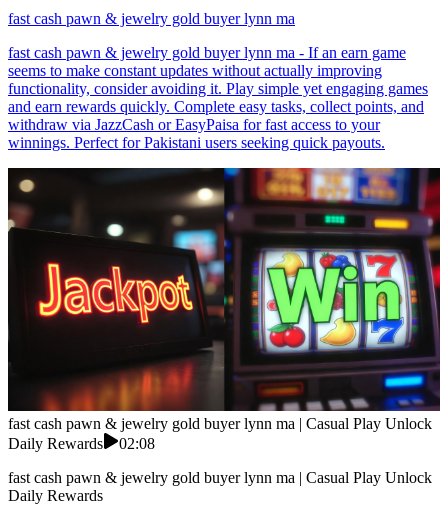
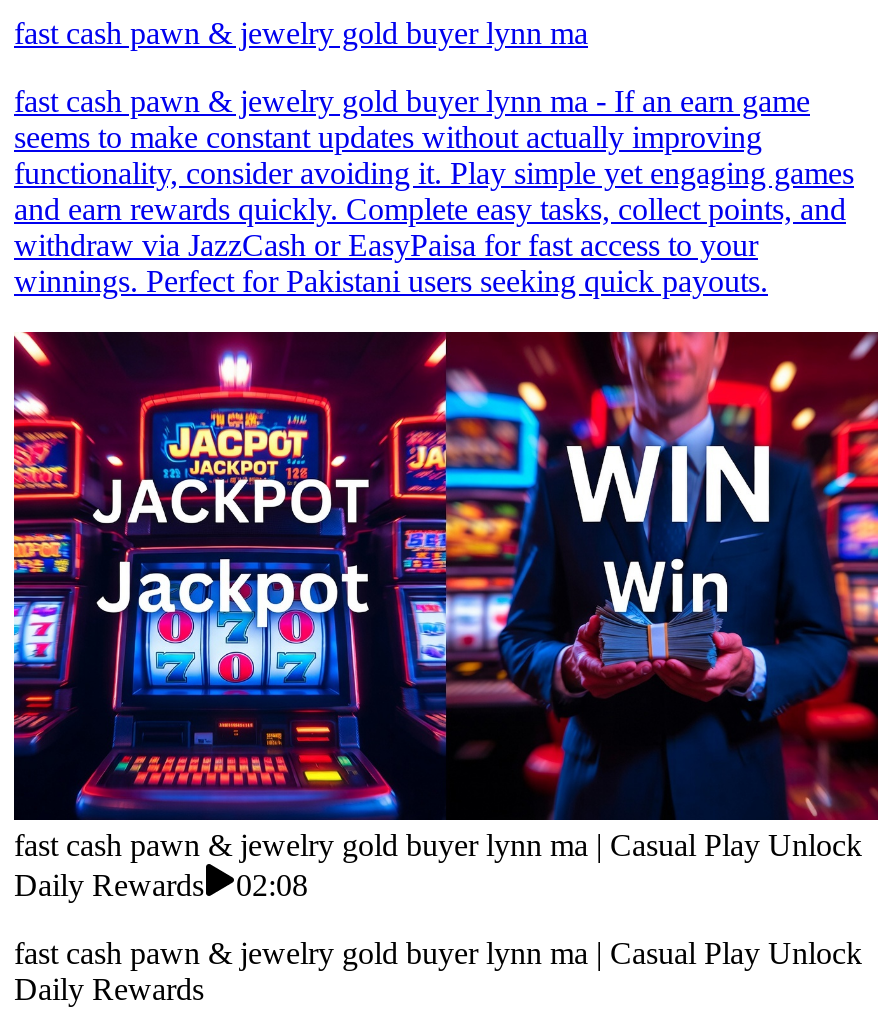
- [image]
+ [image]
